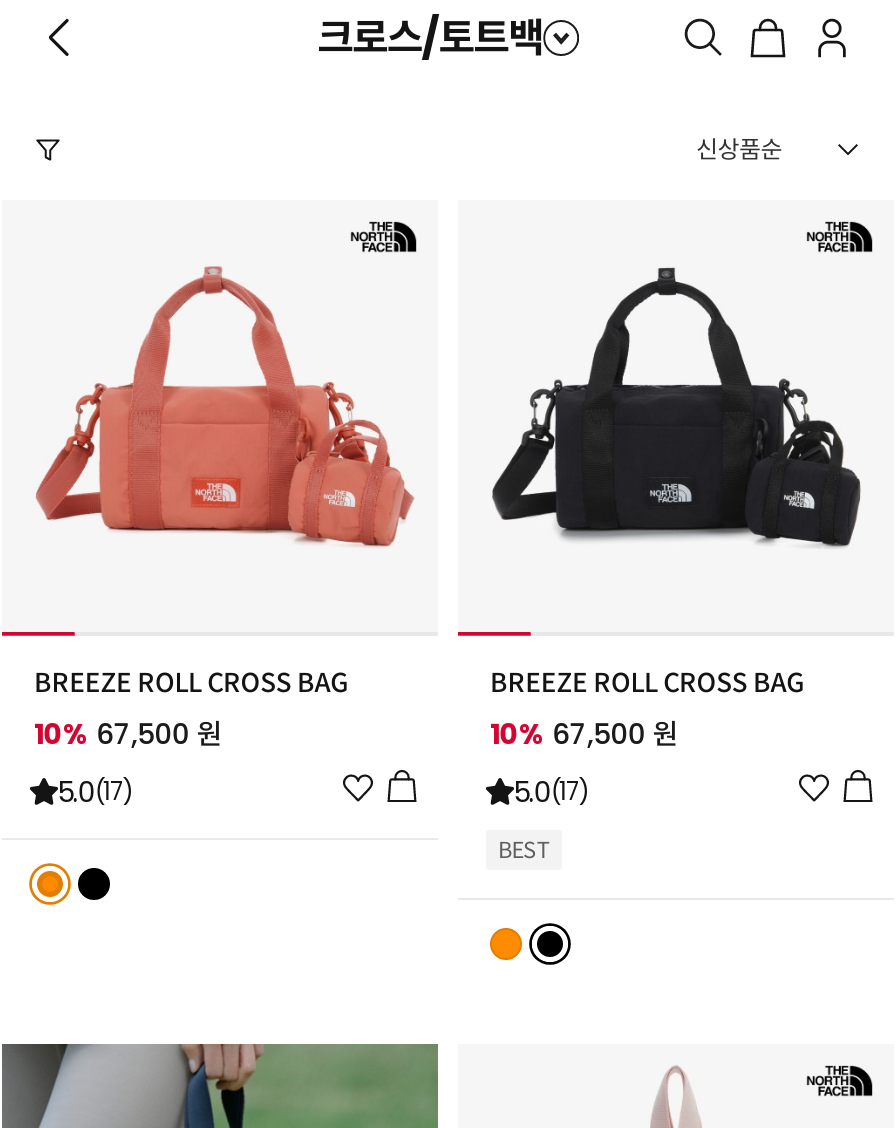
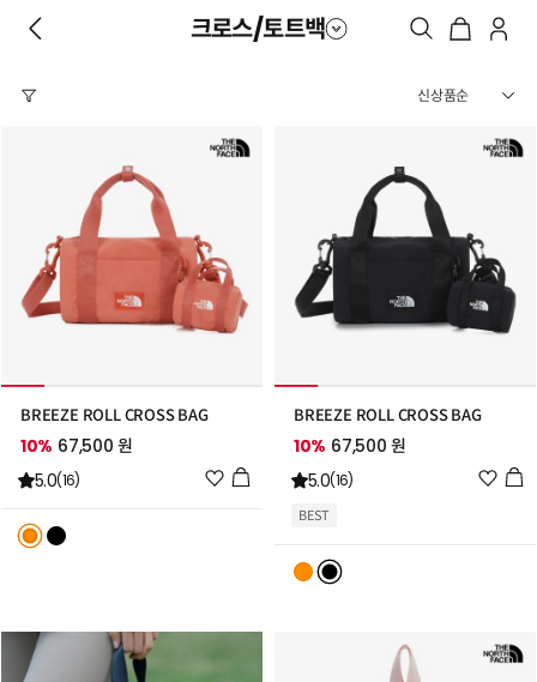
- 5.0(17)
+ 5.0(16)

- 5.0(17)
+ 5.0(16)
